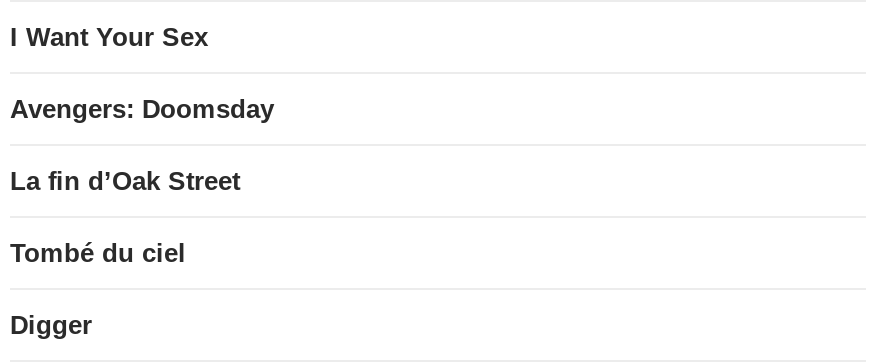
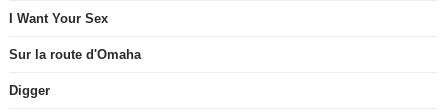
- Avengers: Doomsday
- La fin d’Oak Street
- Tombé du ciel
+ Sur la route d'Omaha
